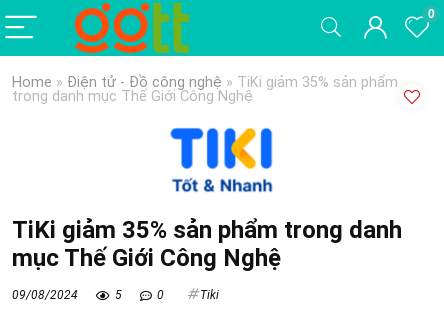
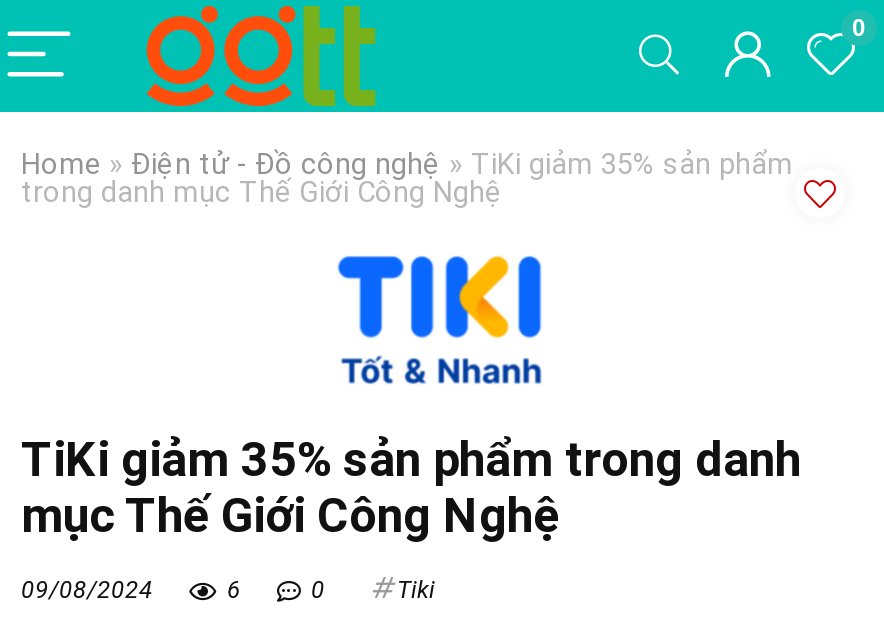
- 5
+ 6
